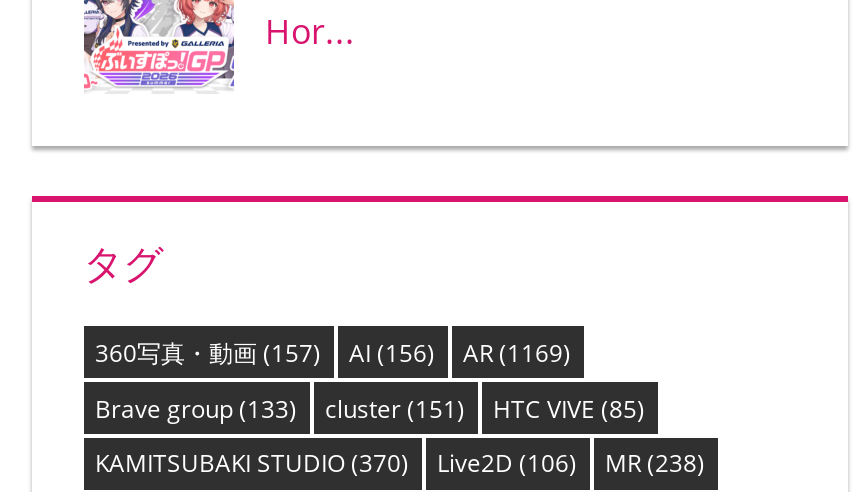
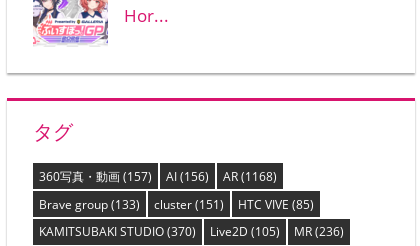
- 360写真・動画(157) AI (156) AR (1169)
+ 360写真・動画(157) AI (156) AR (1168)

- Live2D (106)
+ Live2D (105)

- MR (238)
+ MR (236)
